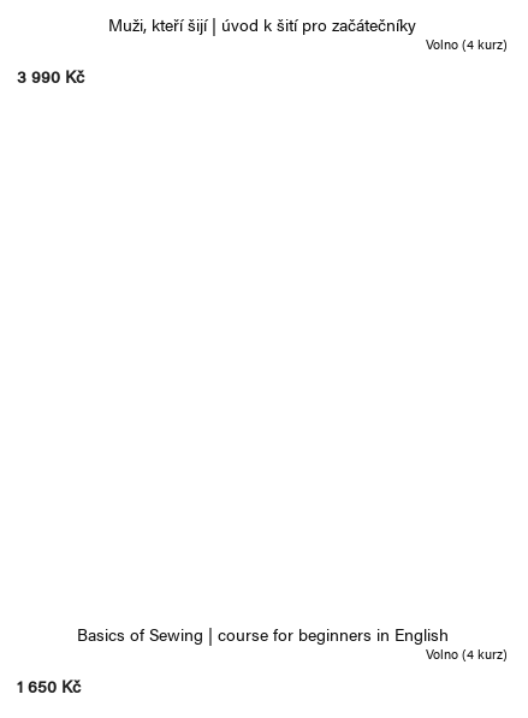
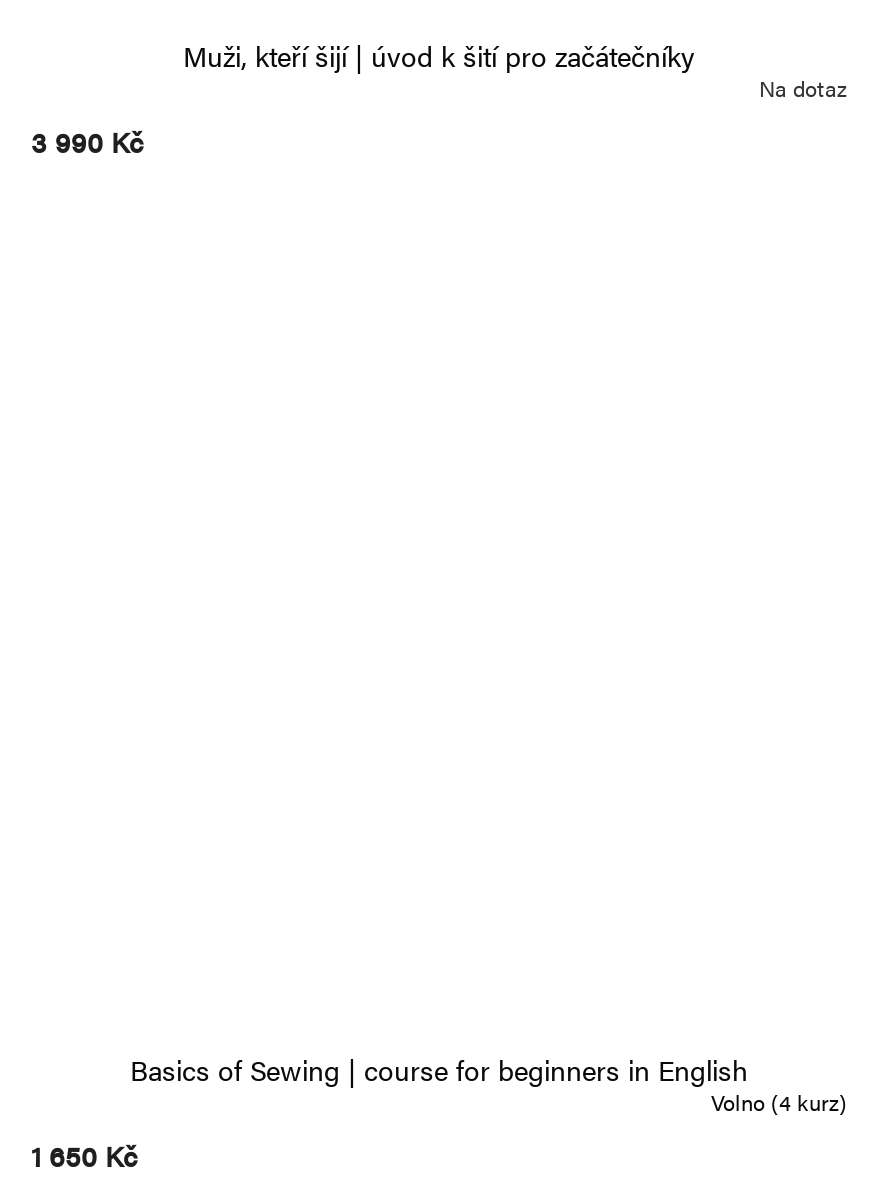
- Volno (4 kurz)
+ Na dotaz
